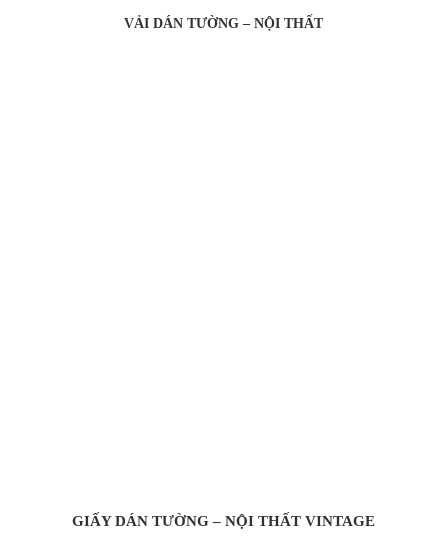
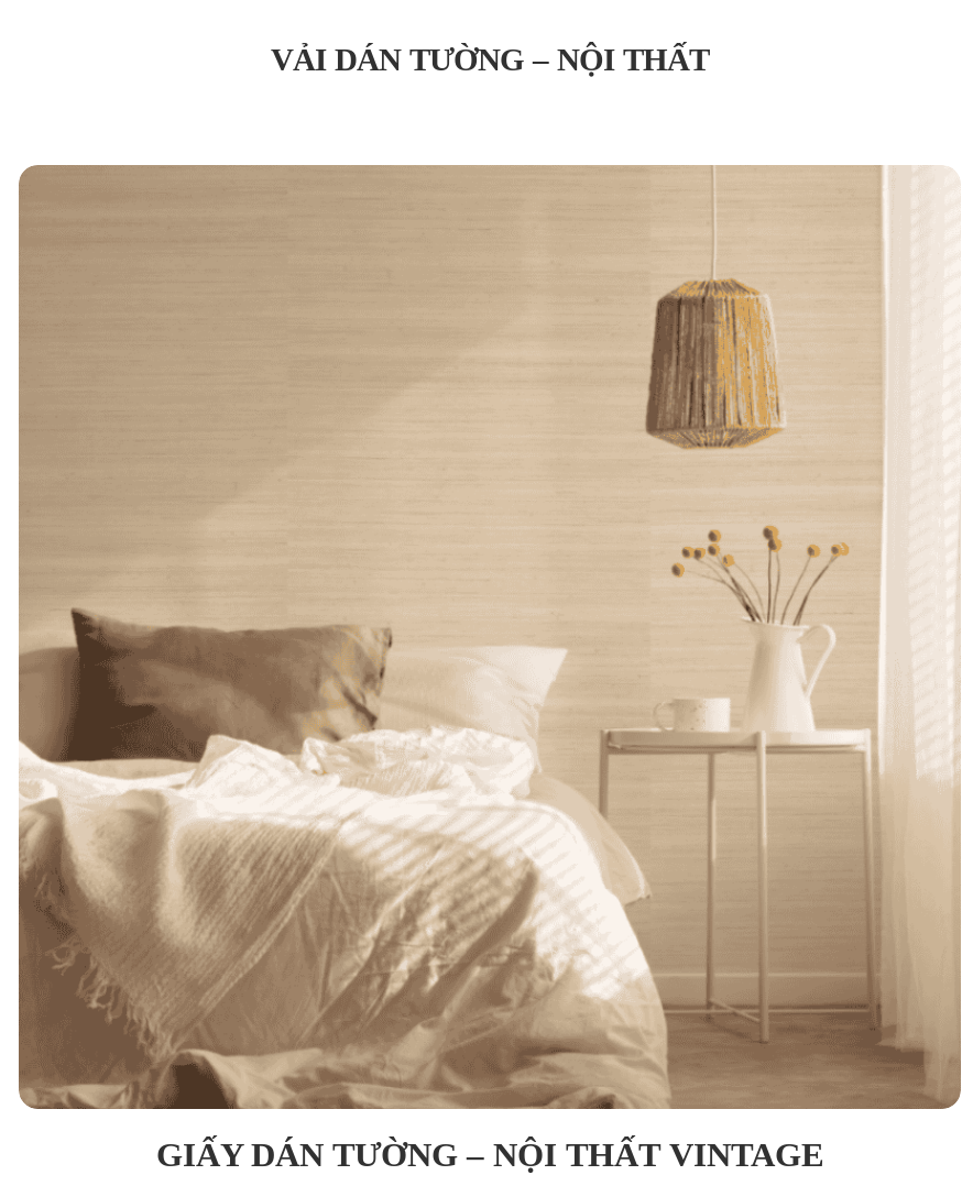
+ [image]
